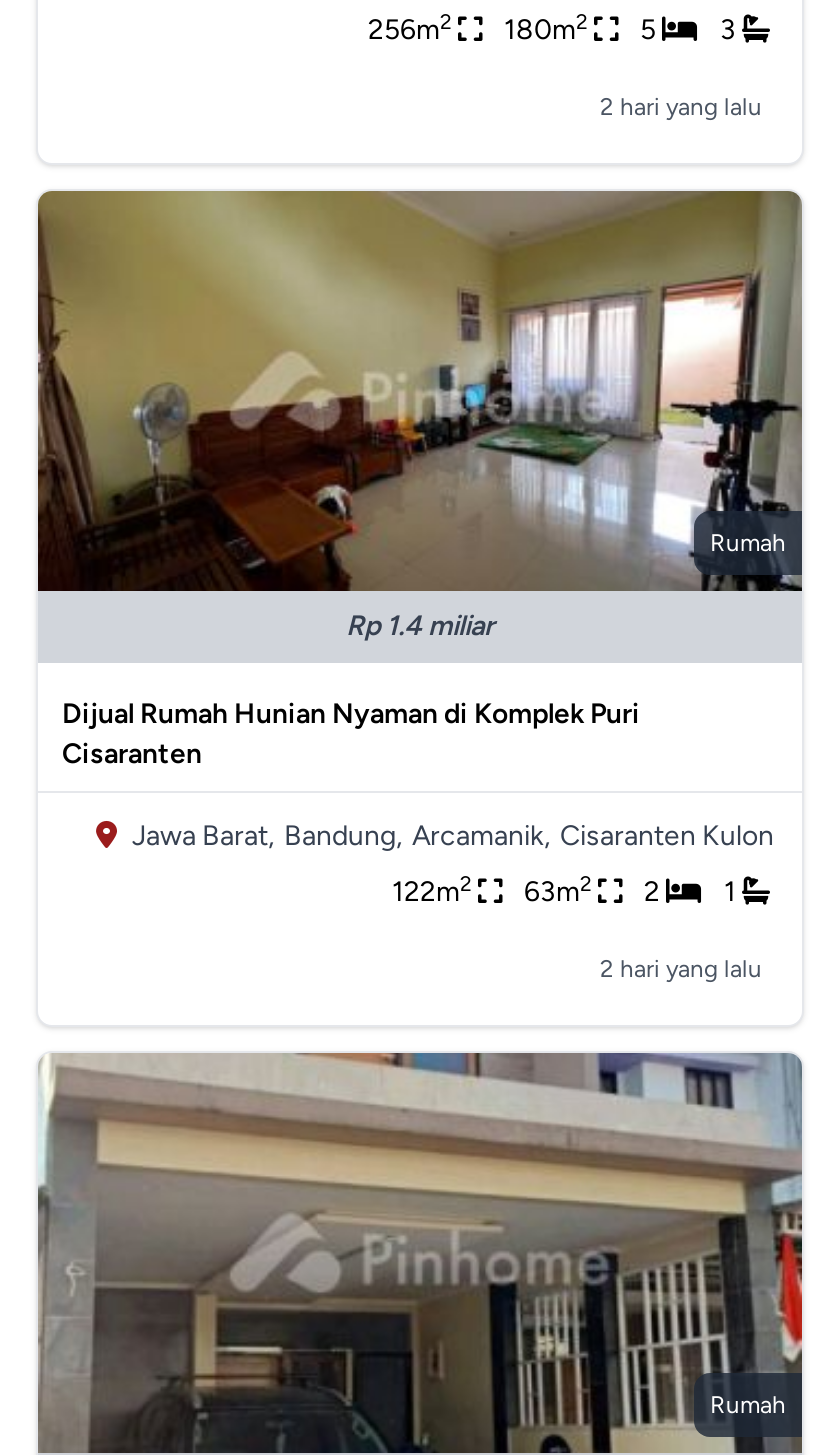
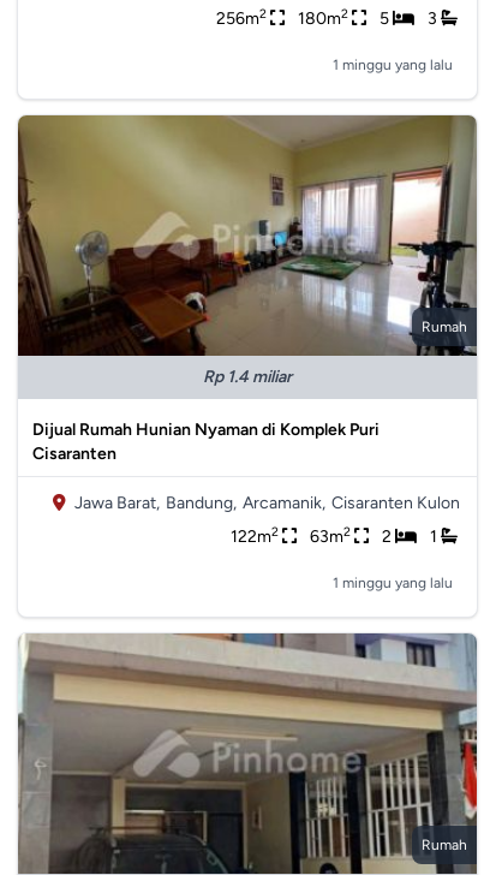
- 2 hari yang lalu
+ 1 minggu yang lalu

- 2 hari yang lalu
+ 1 minggu yang lalu
